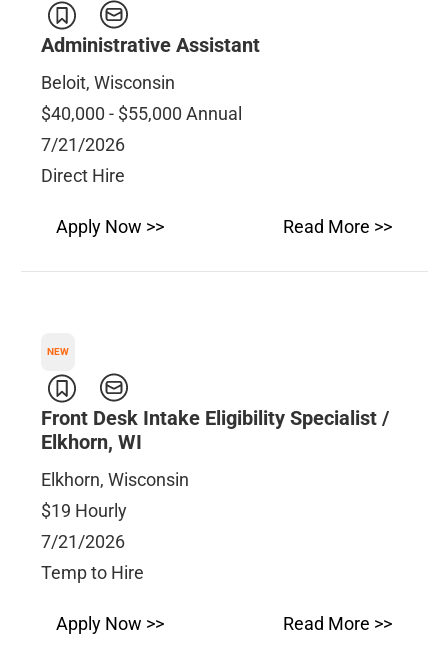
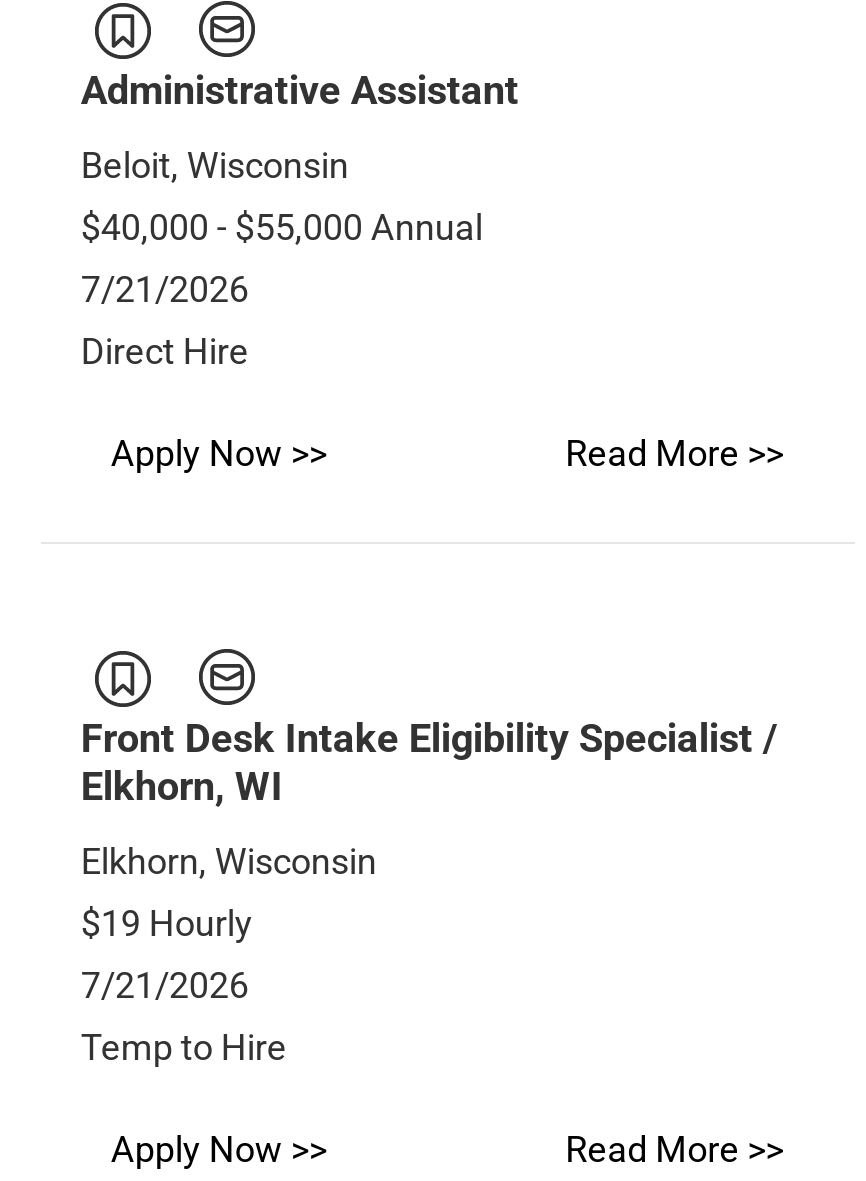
- NEW
